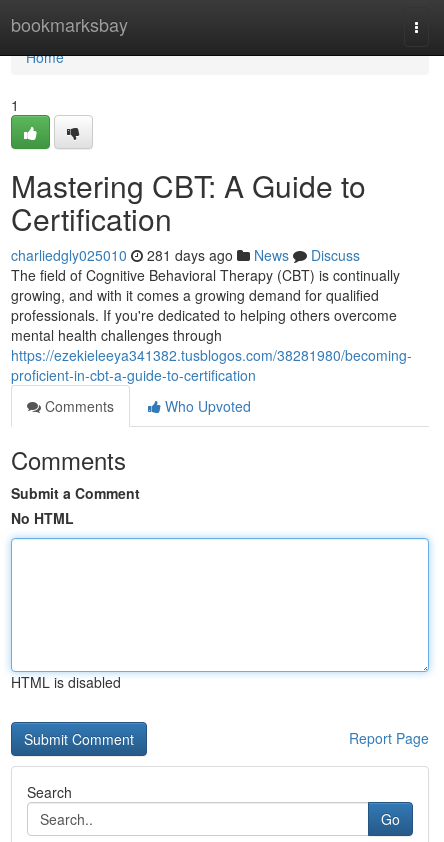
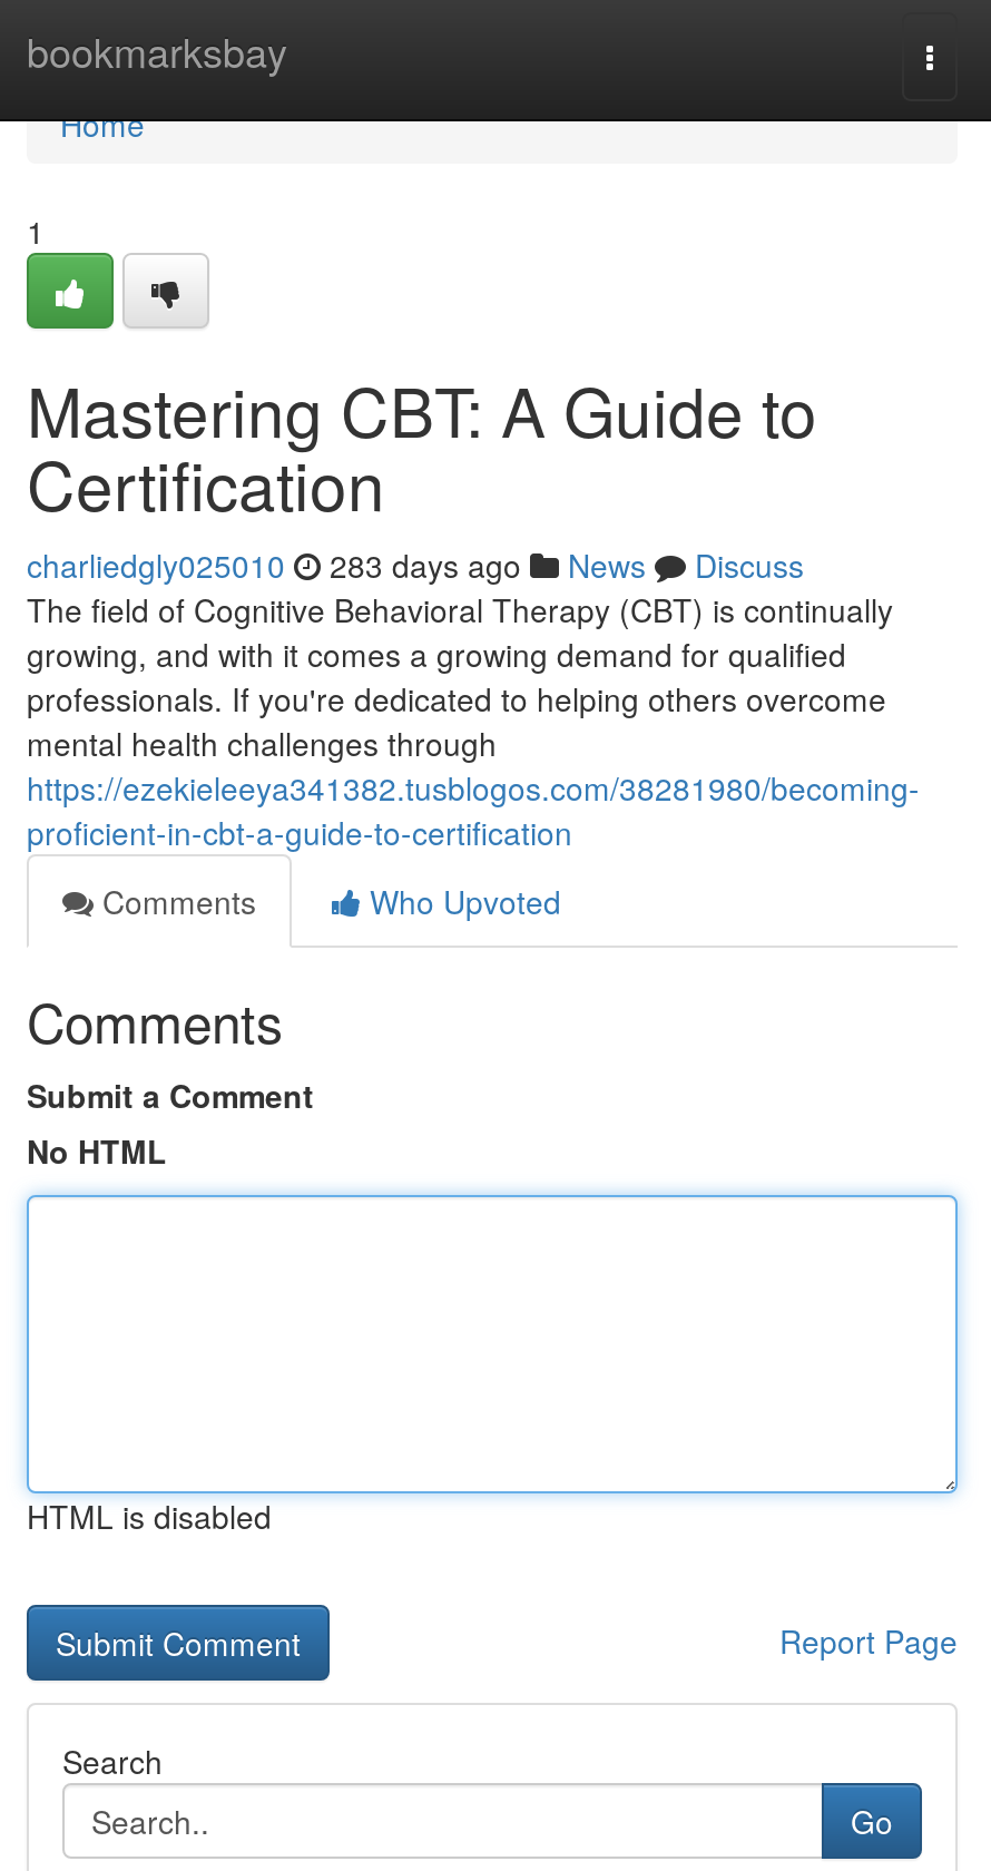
- charliedgly025010 281 days ago News Discuss
+ charliedgly025010 283 days ago News Discuss
